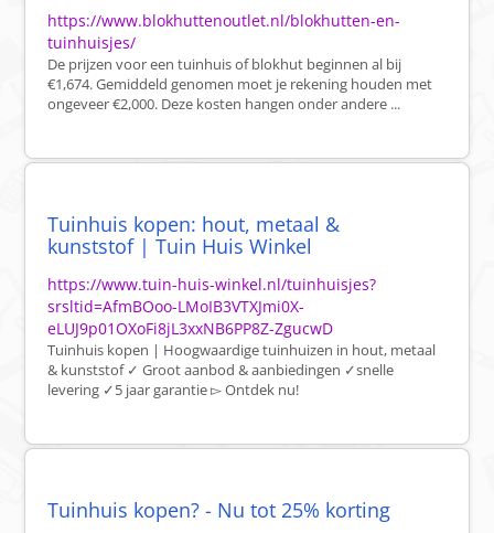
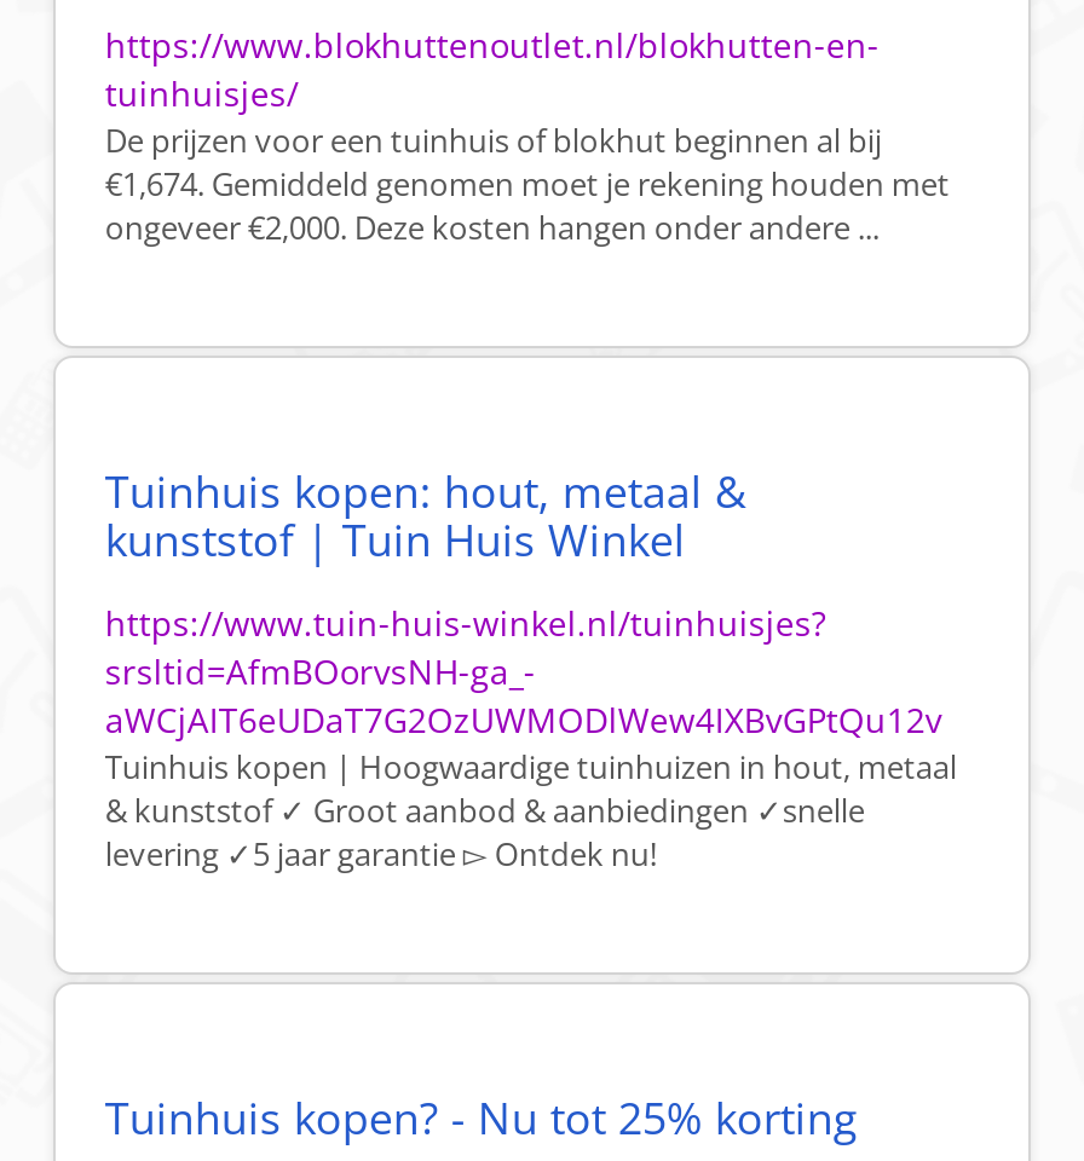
- srsltid=AfmBOoo-LMoIB3VTXJmi0X-
- eLUJ9p01OXoFi8jL3xxNB6PP8Z-ZgucwD
+ srsltid=AfmBOorvsNH-ga_-
+ aWCjAIT6eUDaT7G2OzUWMODlWew4IXBvGPtQu12v
